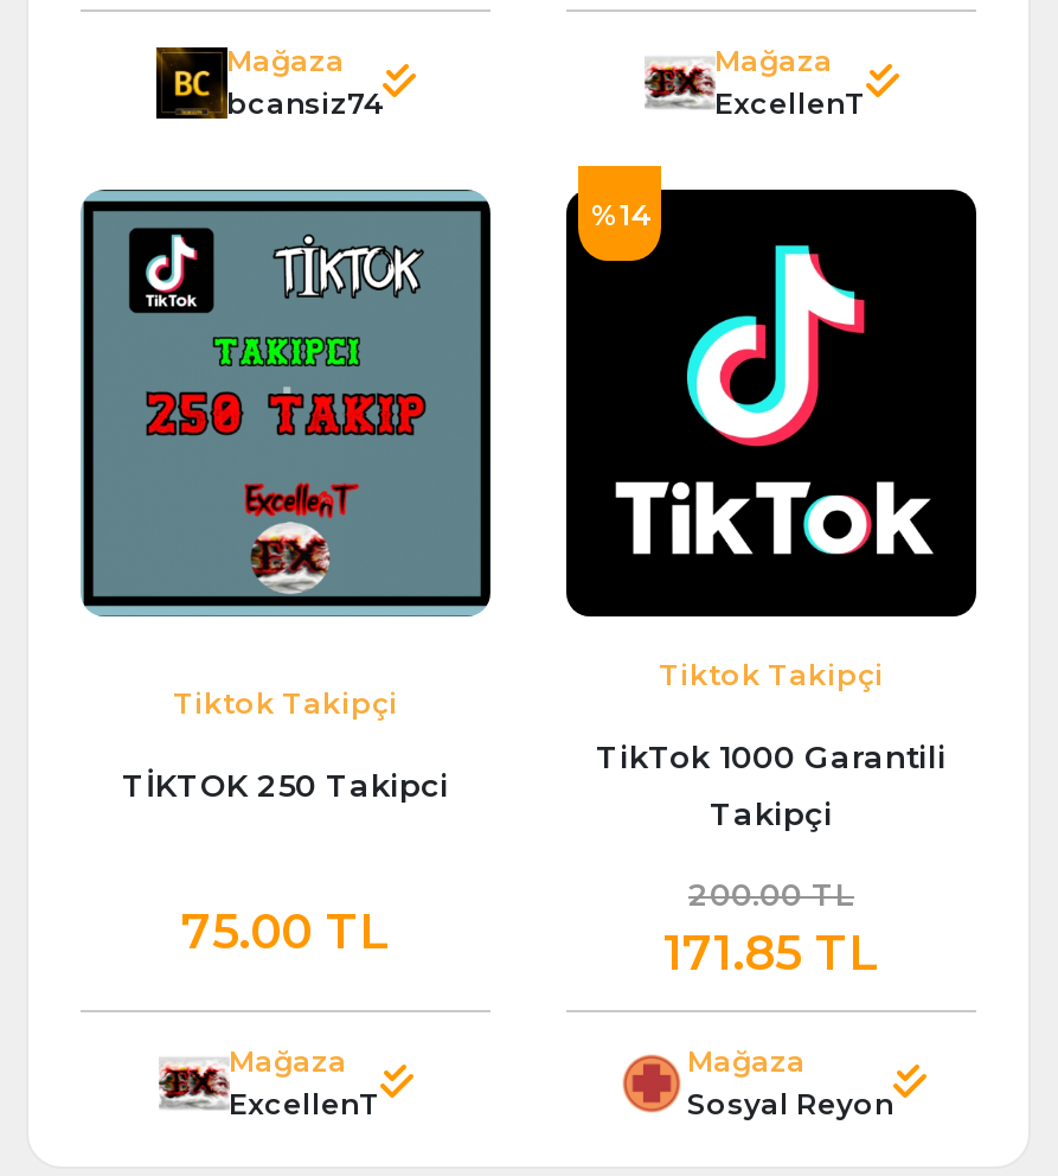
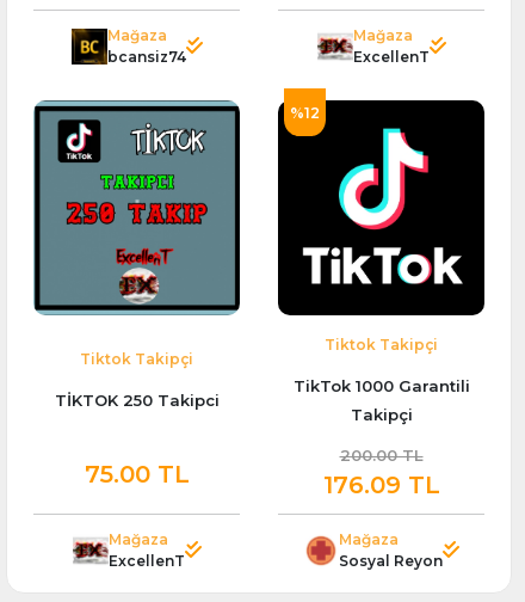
- %14
+ %12

- 171.85 TL
+ 176.09 TL
